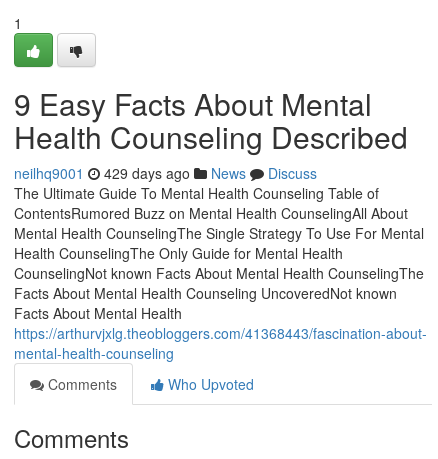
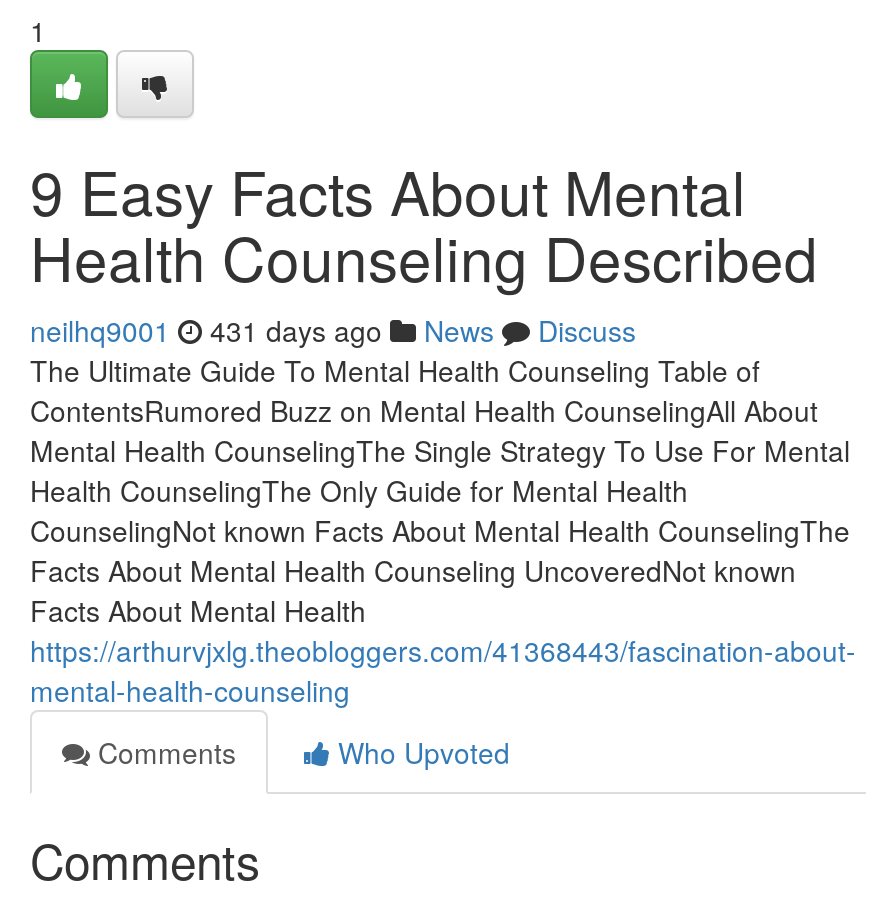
- neilhq9001 429 days ago News Discuss
+ neilhq9001 431 days ago News Discuss
